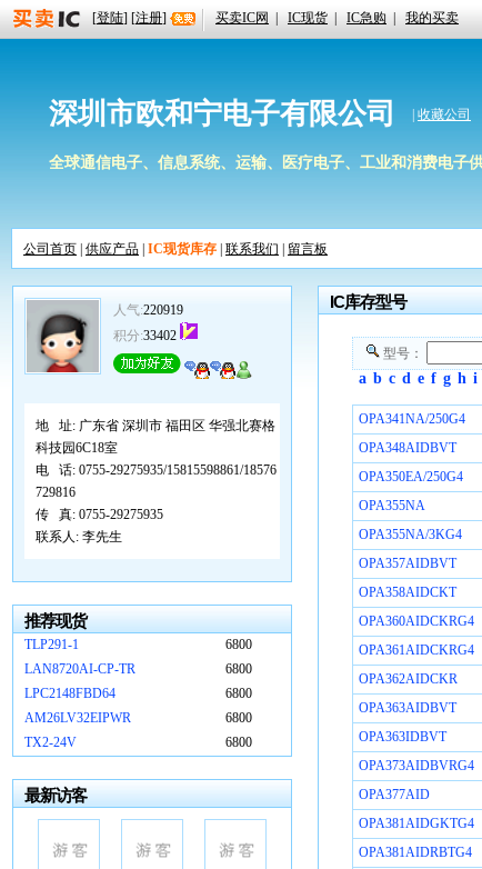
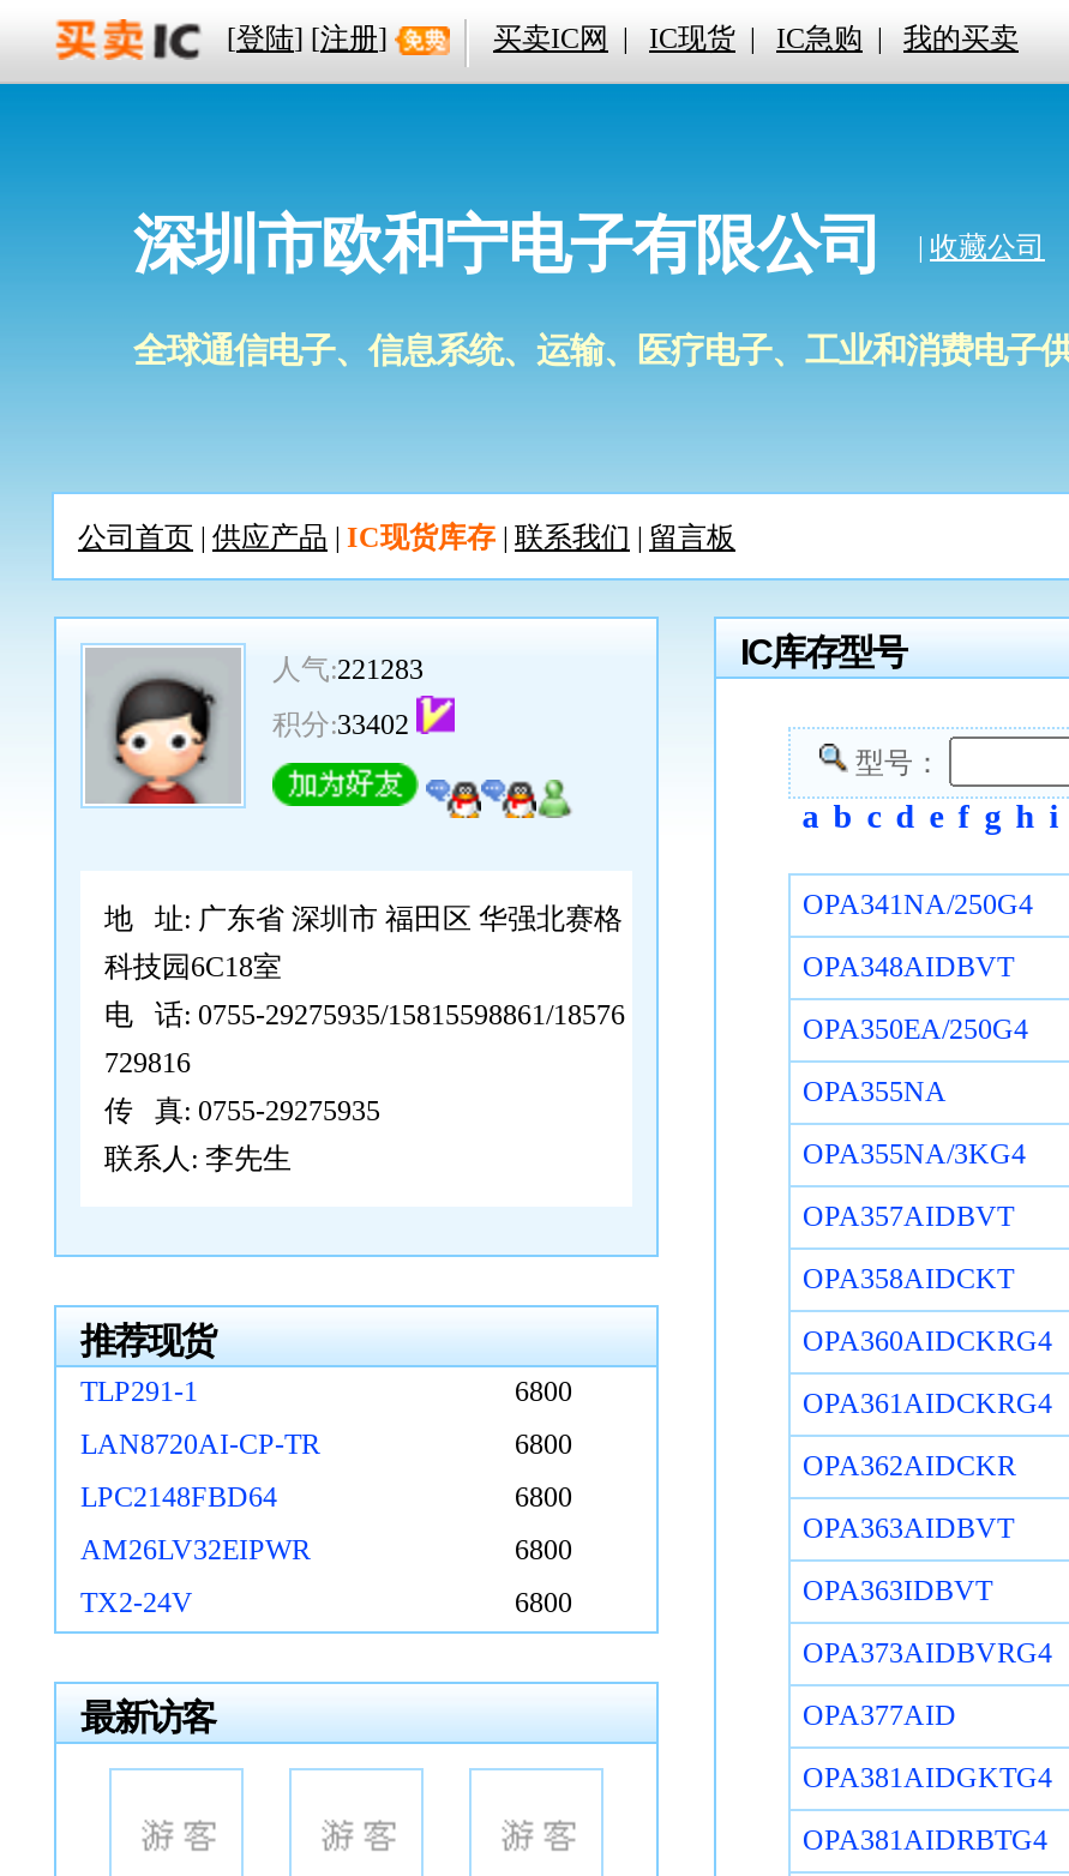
- 人气:220919
+ 人气:221283
